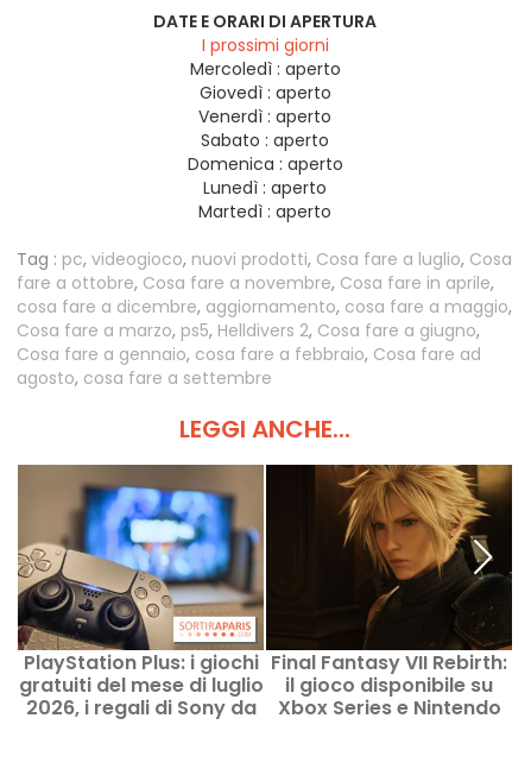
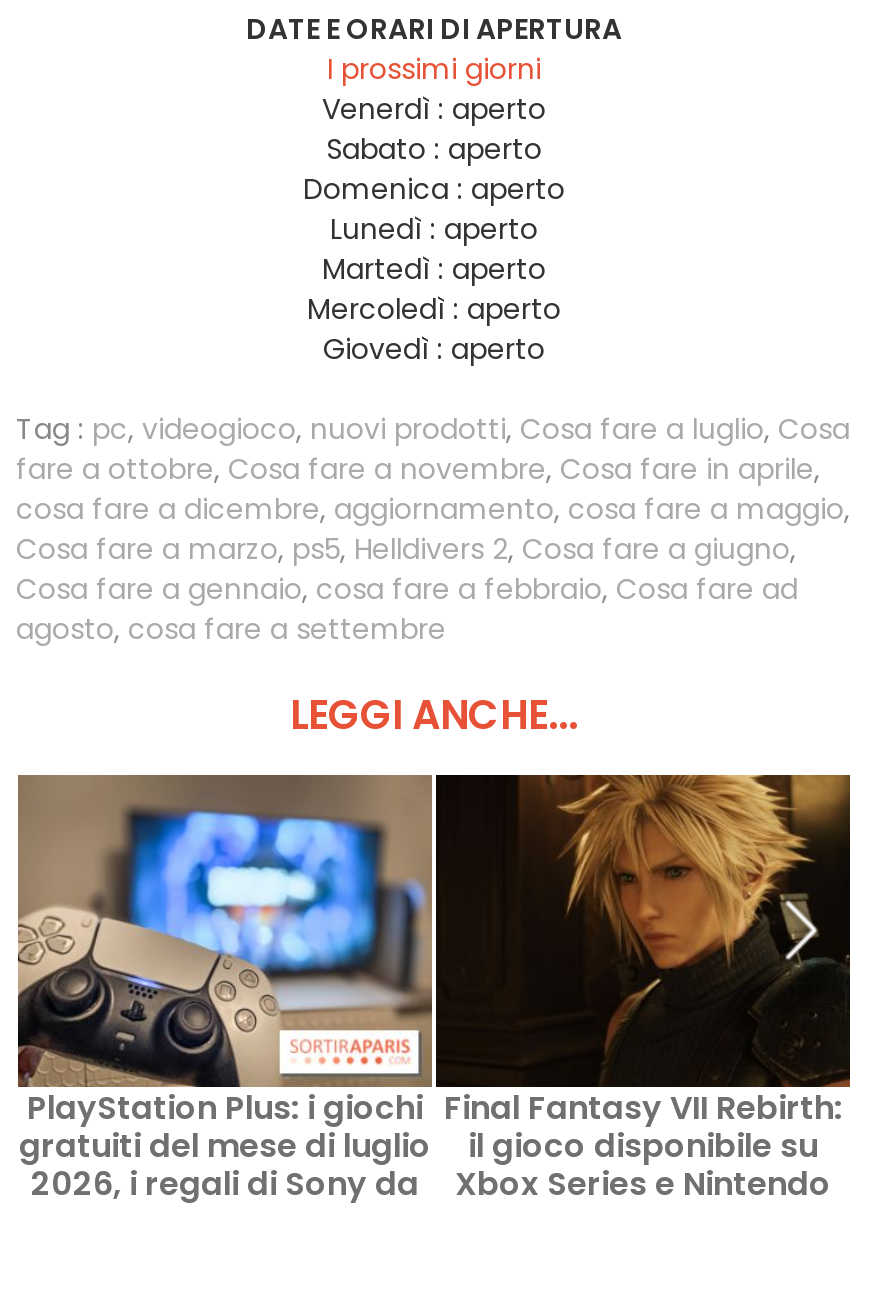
moved down: Mercoledì : aperto | Giovedì : aperto

moved up: Venerdì : aperto | Sabato : aperto | Domenica : aperto | Lunedì : aperto | Martedì : aperto
